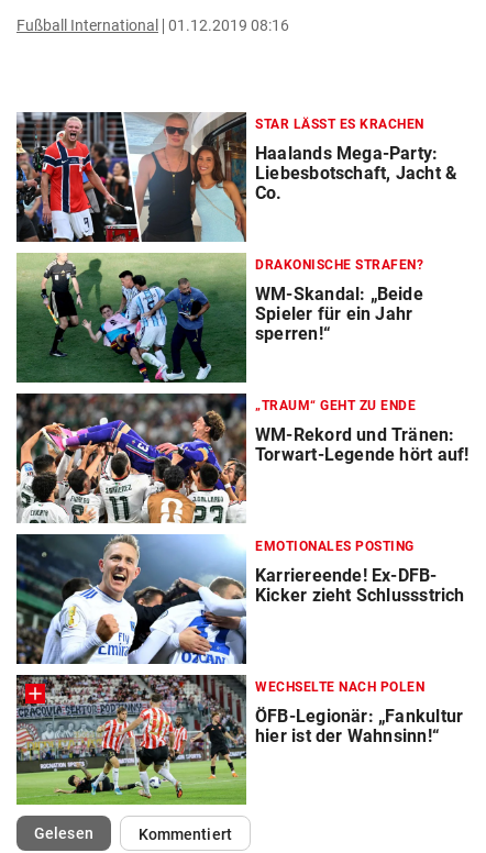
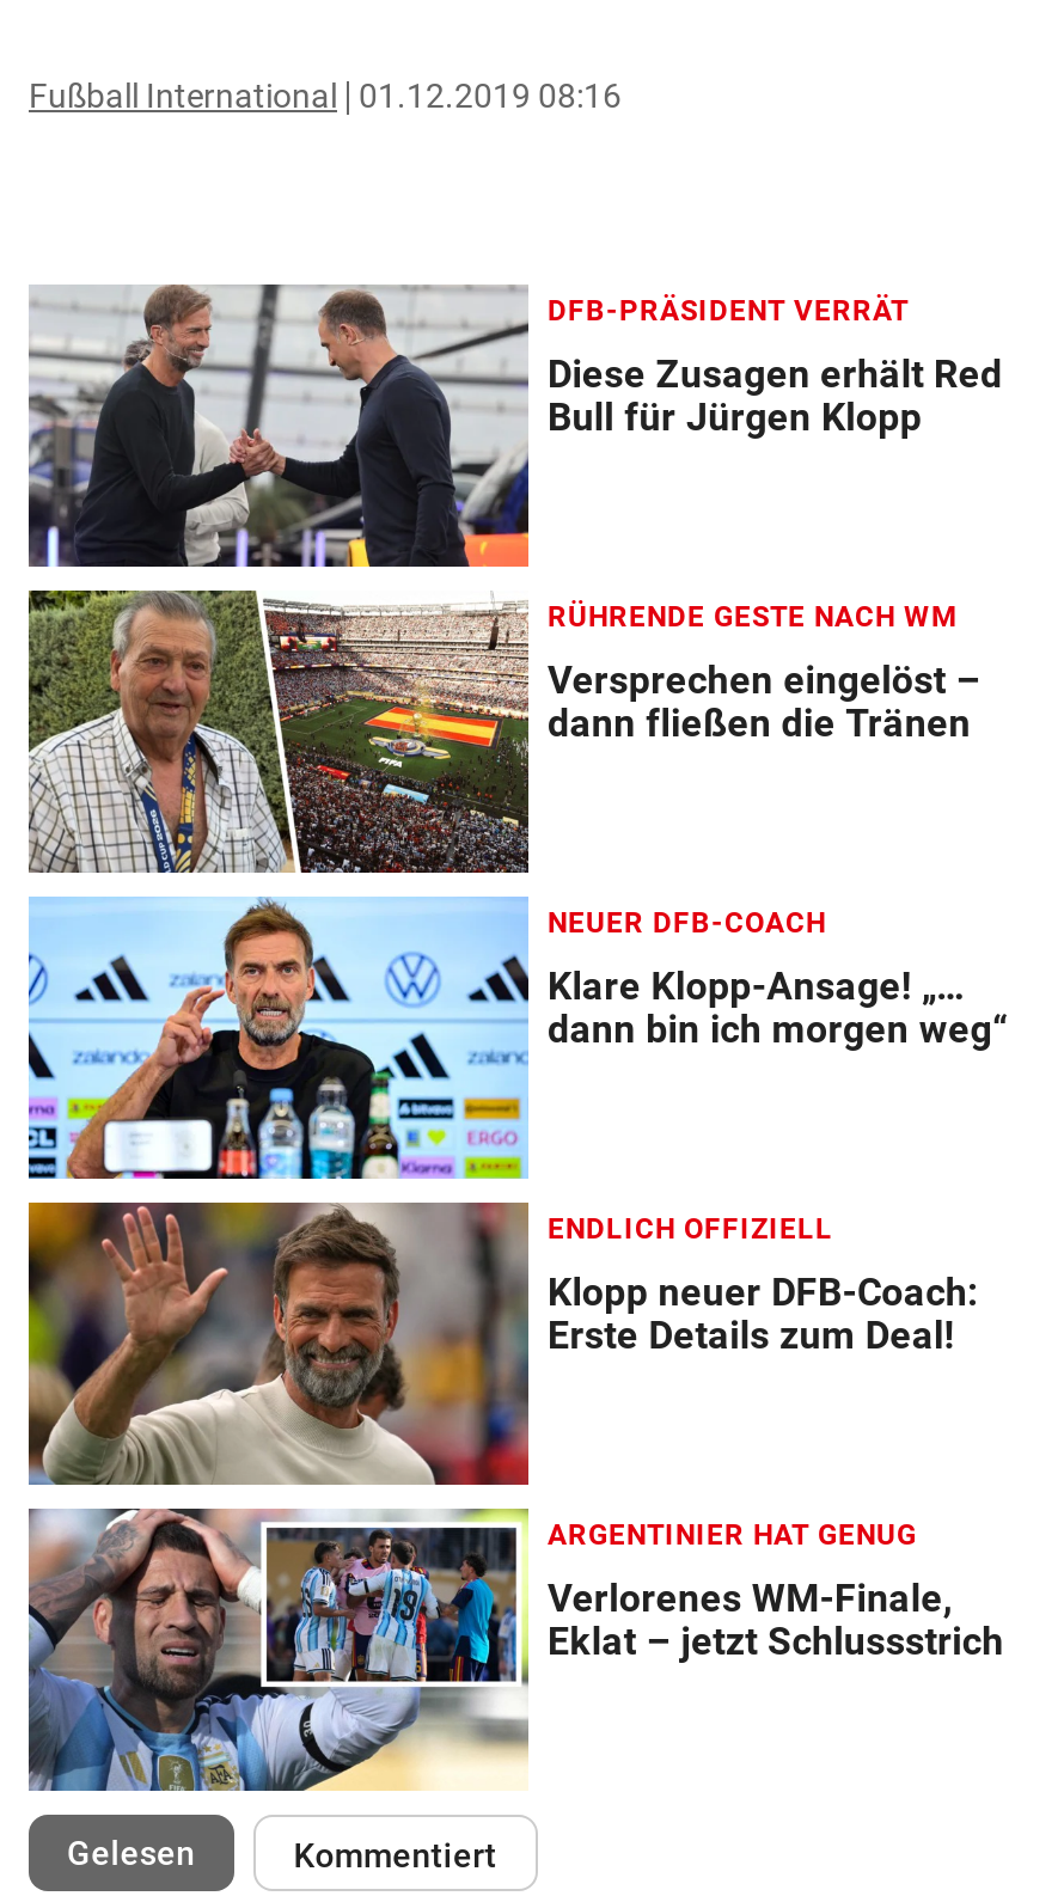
- [image]
- STAR LÄSST ES KRACHEN
+ [image]
+ DFB-PRÄSIDENT VERRÄT

- Haalands Mega-Party:
- Liebesbotschaft, Jacht &
- Co.
+ Diese Zusagen erhält Red
+ Bull für Jürgen Klopp

- [image]
- DRAKONISCHE STRAFEN?
+ [image]
+ RÜHRENDE GESTE NACH WM

- WM-Skandal: „Beide
- Spieler für ein Jahr
- sperren!“
+ Versprechen eingelöst –
+ dann fließen die Tränen

- [image]
- „TRAUM“ GEHT ZU ENDE
+ [image]
+ NEUER DFB-COACH

- WM-Rekord und Tränen:
- Torwart-Legende hört auf!
+ Klare Klopp-Ansage! „…
+ dann bin ich morgen weg“

- [image]
- EMOTIONALES POSTING
+ [image]
+ ENDLICH OFFIZIELL

- Karriereende! Ex-DFB-
- Kicker zieht Schlussstrich
+ Klopp neuer DFB-Coach:
+ Erste Details zum Deal!

- [image]
- WECHSELTE NACH POLEN
+ [image]
+ ARGENTINIER HAT GENUG

- ÖFB-Legionär: „Fankultur
- hier ist der Wahnsinn!“
+ Verlorenes WM-Finale,
+ Eklat – jetzt Schlussstrich
